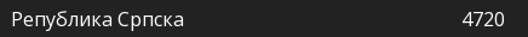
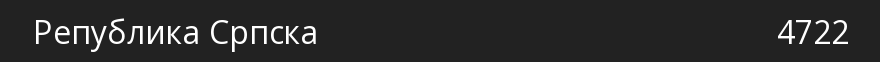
- 4720
+ 4722
